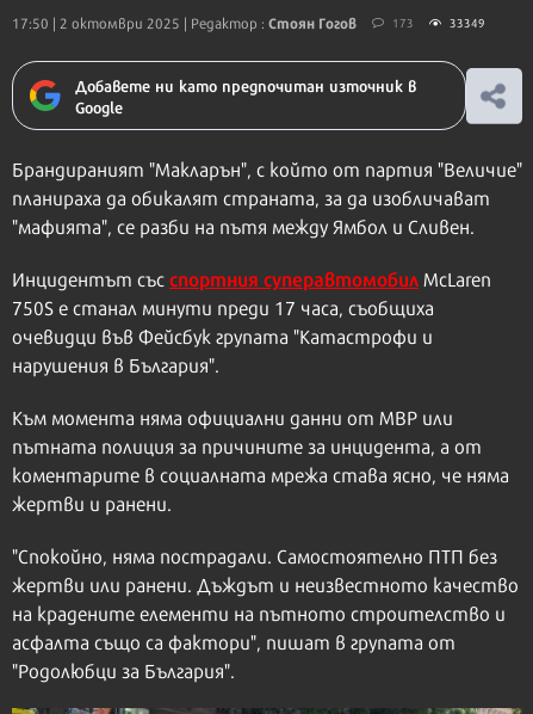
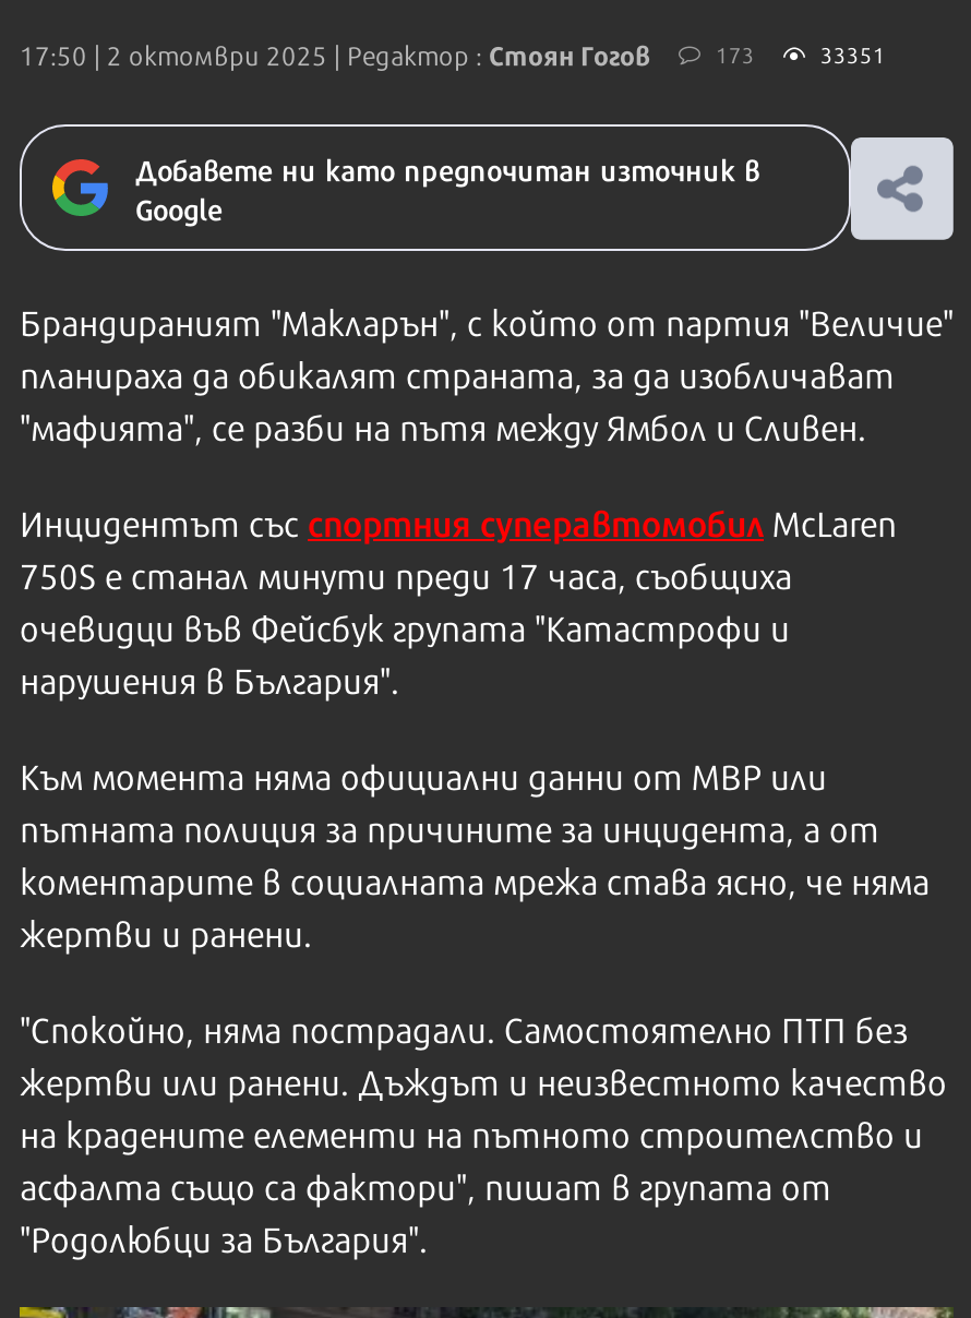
- 33349
+ 33351
